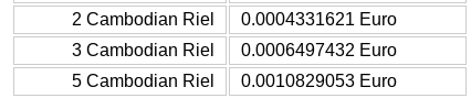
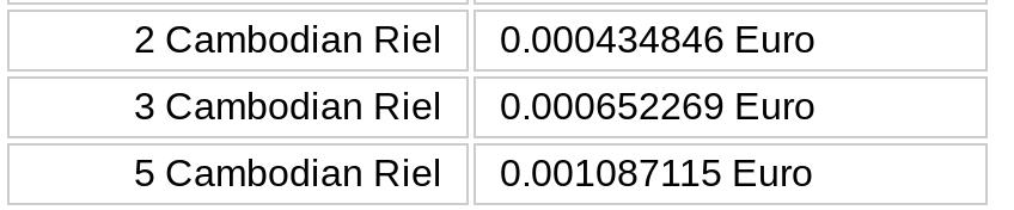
- 2 Cambodian Riel 0.0004331621 Euro
+ 2 Cambodian Riel 0.000434846 Euro

- 3 Cambodian Riel 0.0006497432 Euro
+ 3 Cambodian Riel 0.000652269 Euro

- 5 Cambodian Riel 0.0010829053 Euro
+ 5 Cambodian Riel 0.001087115 Euro
